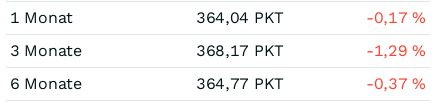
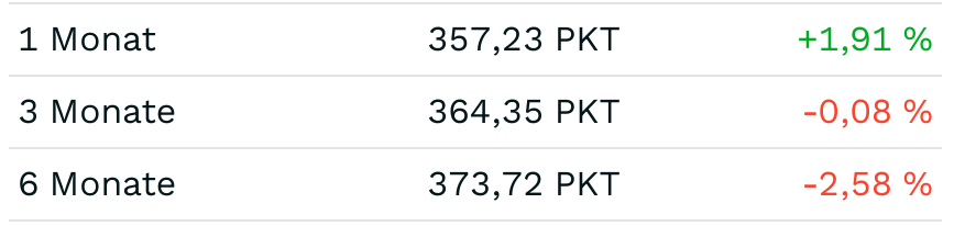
- 364,04 PKT
+ 357,23 PKT

- -0,17%
+ +1,91%

- 368,17 PKT
+ 364,35 PKT

- -1,29%
+ -0,08%

- 364,77 PKT
+ 373,72 PKT

- -0,37%
+ -2,58%
